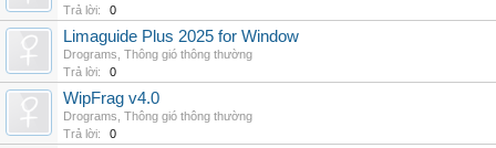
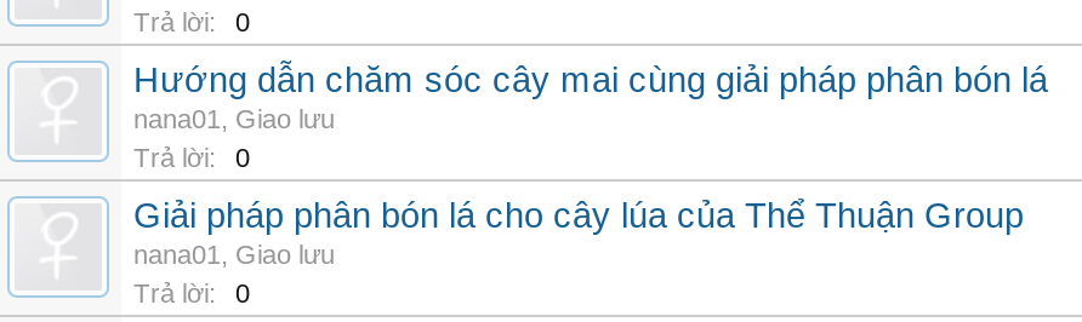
- Limaguide Plus 2025 for Window
- Drograms, Thông gió thông thường
+ Hướng dẫn chăm sóc cây mai cùng giải pháp phân bón lá
+ nana01, Giao lưu

- WipFrag v4.0
- Drograms, Thông gió thông thường
+ Giải pháp phân bón lá cho cây lúa của Thể Thuận Group
+ nana01, Giao lưu
